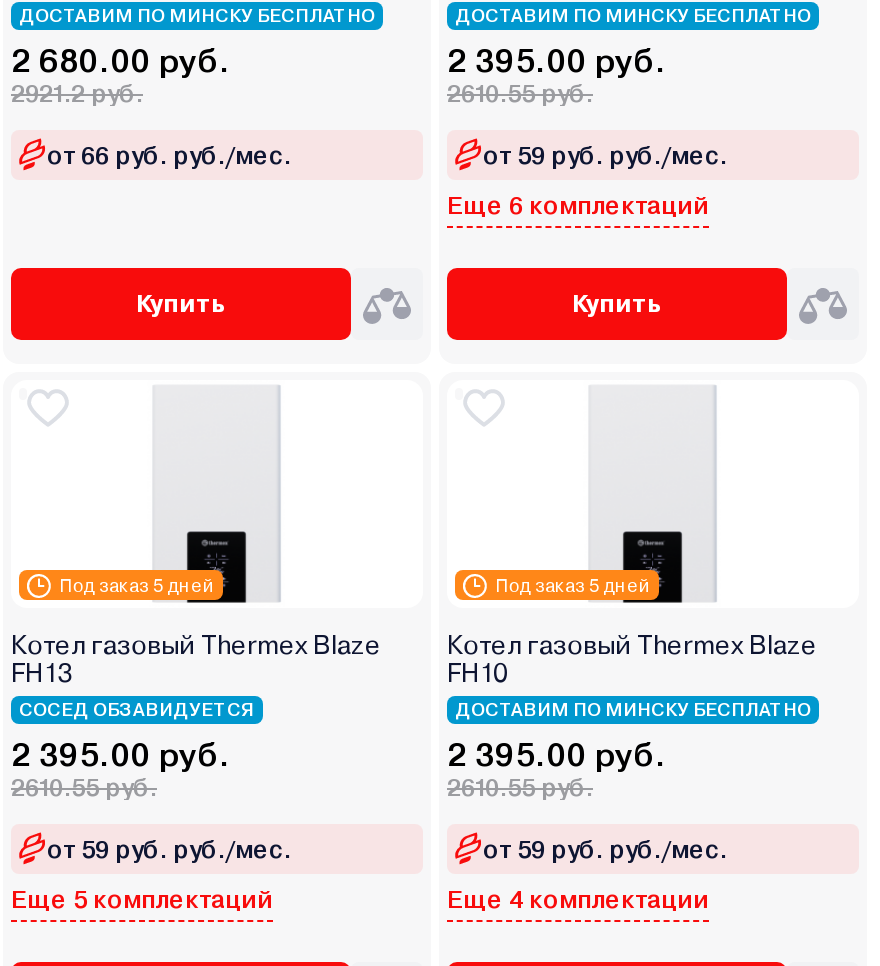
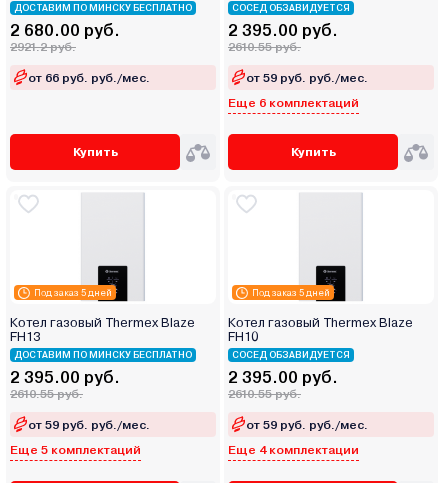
- ДОСТАВИМ ПО МИНСКУ БЕСПЛАТНО
+ СОСЕД ОБЗАВИДУЕТСЯ

- СОСЕД ОБЗАВИДУЕТСЯ
+ ДОСТАВИМ ПО МИНСКУ БЕСПЛАТНО

- ДОСТАВИМ ПО МИНСКУ БЕСПЛАТНО
+ СОСЕД ОБЗАВИДУЕТСЯ
